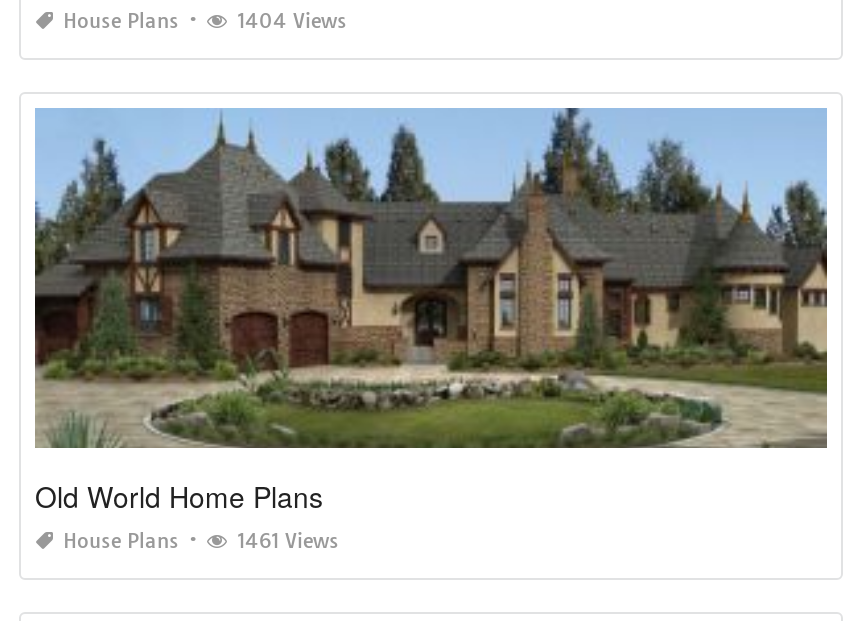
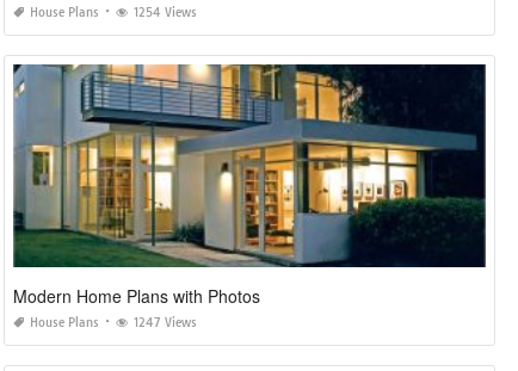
- 1404 Views
+ 1254 Views

- [image]
- Old World Home Plans
+ [image]
+ Modern Home Plans with Photos

- 1461 Views
+ 1247 Views
